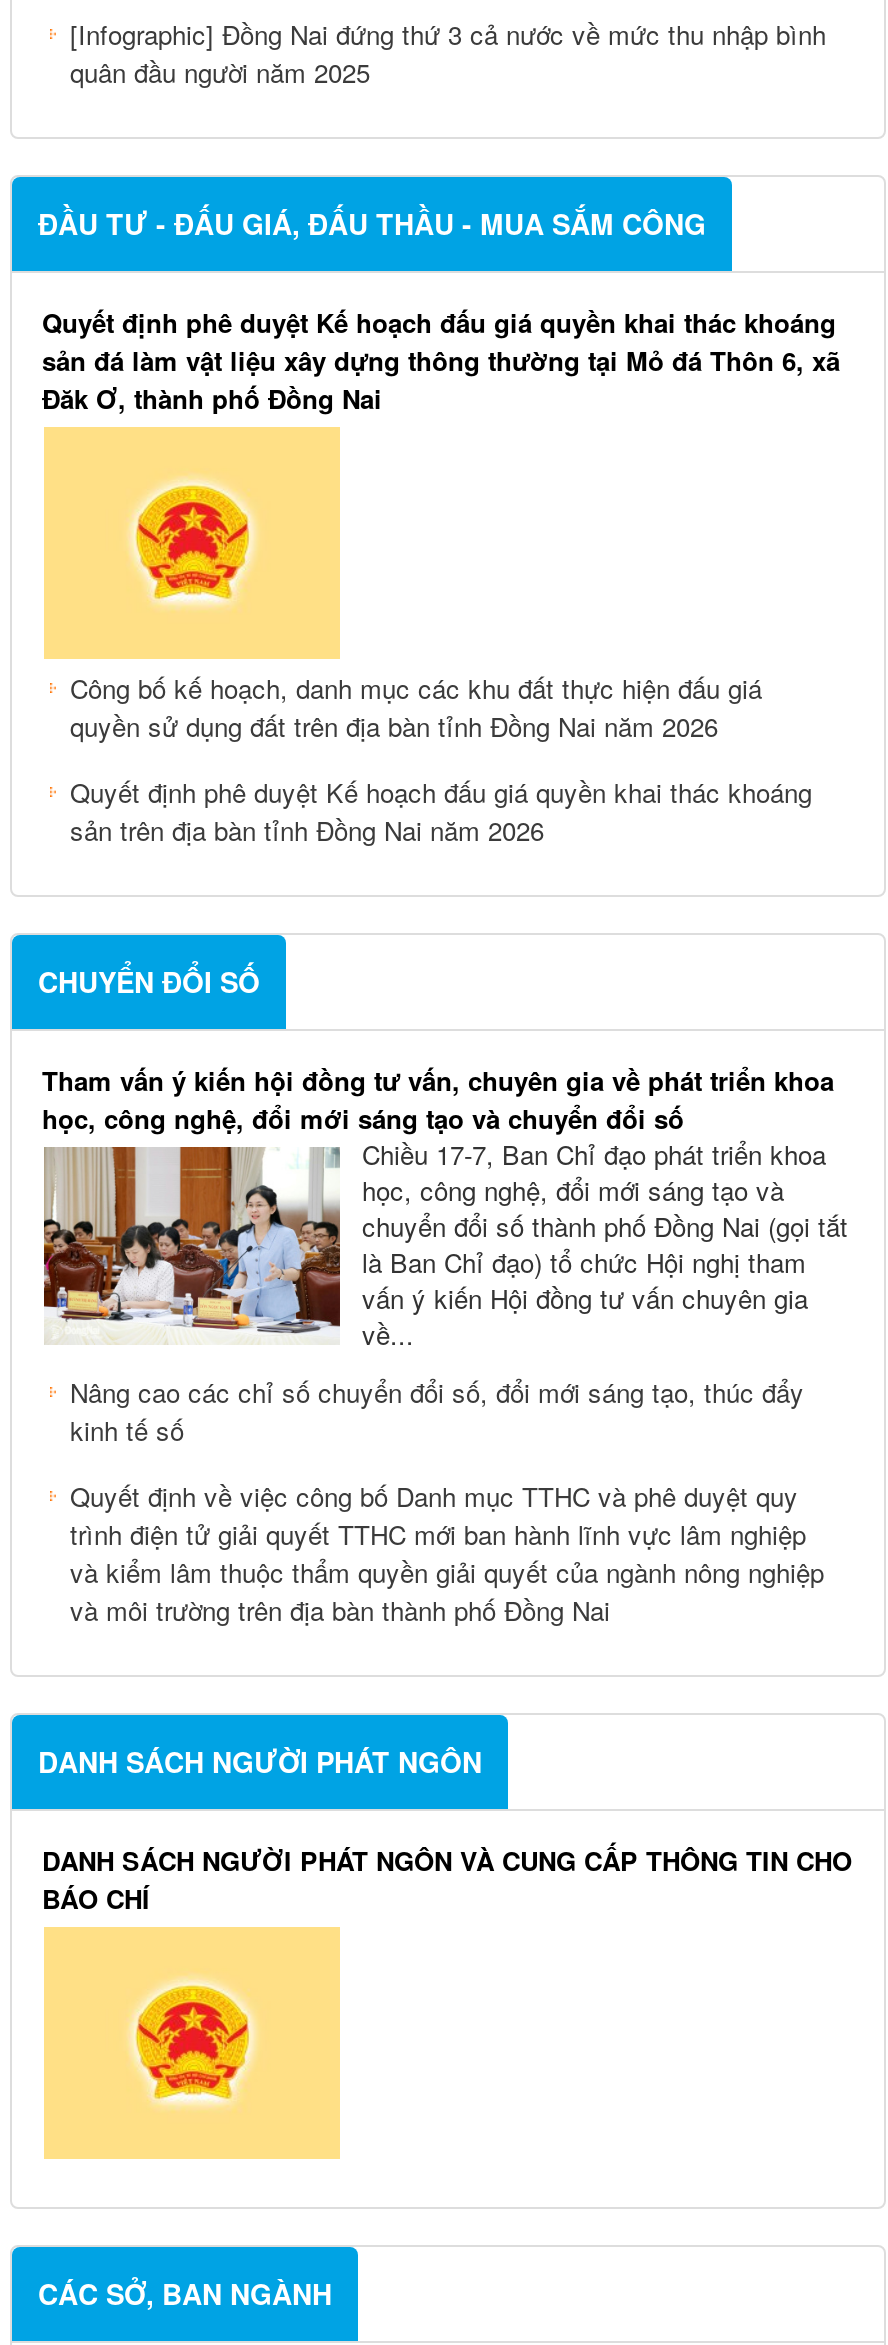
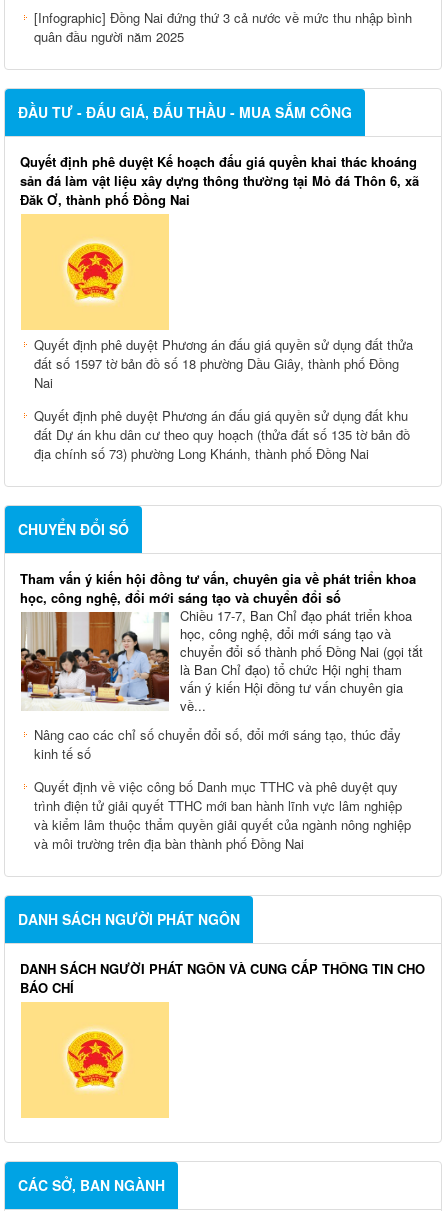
- Công bố kế hoạch, danh mục các khu đất thực hiện đấu giá
- quyền sử dụng đất trên địa bàn tỉnh Đồng Nai năm 2026
+ Quyết định phê duyệt Phương án đấu giá quyền sử dụng đất thửa
+ đất số 1597 tờ bản đồ số 18 phường Dầu Giây, thành phố Đồng
+ Nai

- Quyết định phê duyệt Kế hoạch đấu giá quyền khai thác khoáng
- sản trên địa bàn tỉnh Đồng Nai năm 2026
+ Quyết định phê duyệt Phương án đấu giá quyền sử dụng đất khu
+ đất Dự án khu dân cư theo quy hoạch (thửa đất số 135 tờ bản đồ
+ địa chính số 73) phường Long Khánh, thành phố Đồng Nai
